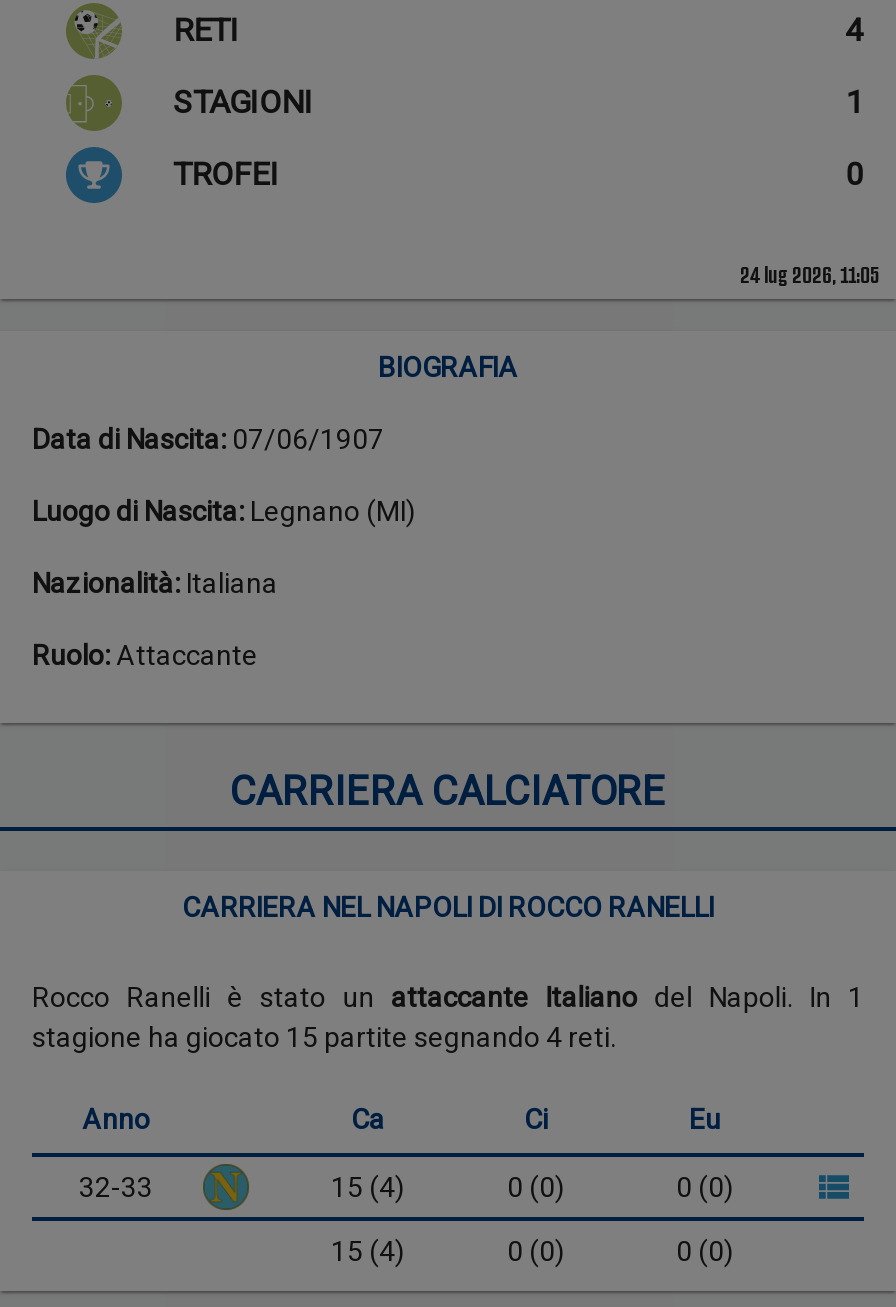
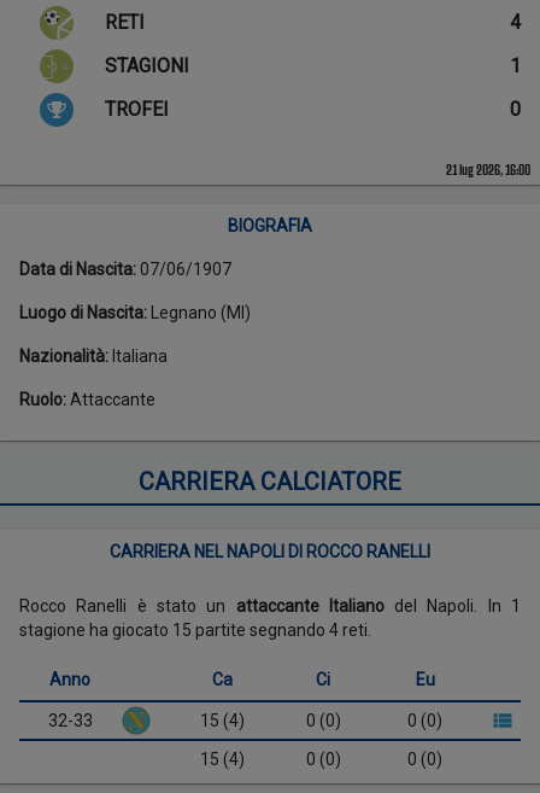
- 24 lug 2026, 11:05
+ 21 lug 2026, 16:00
